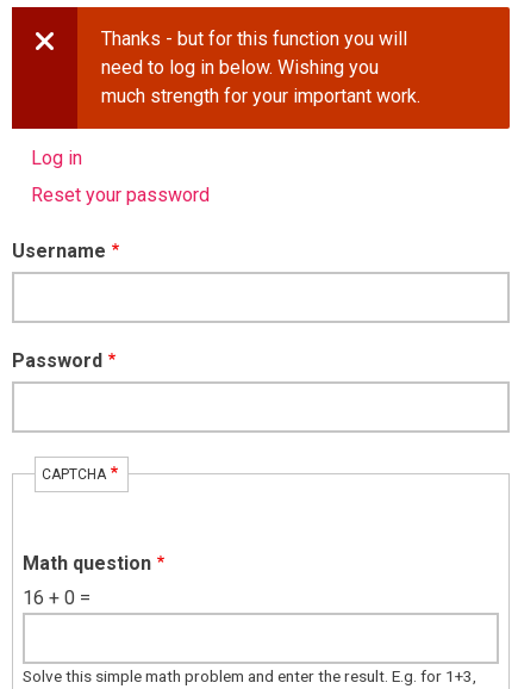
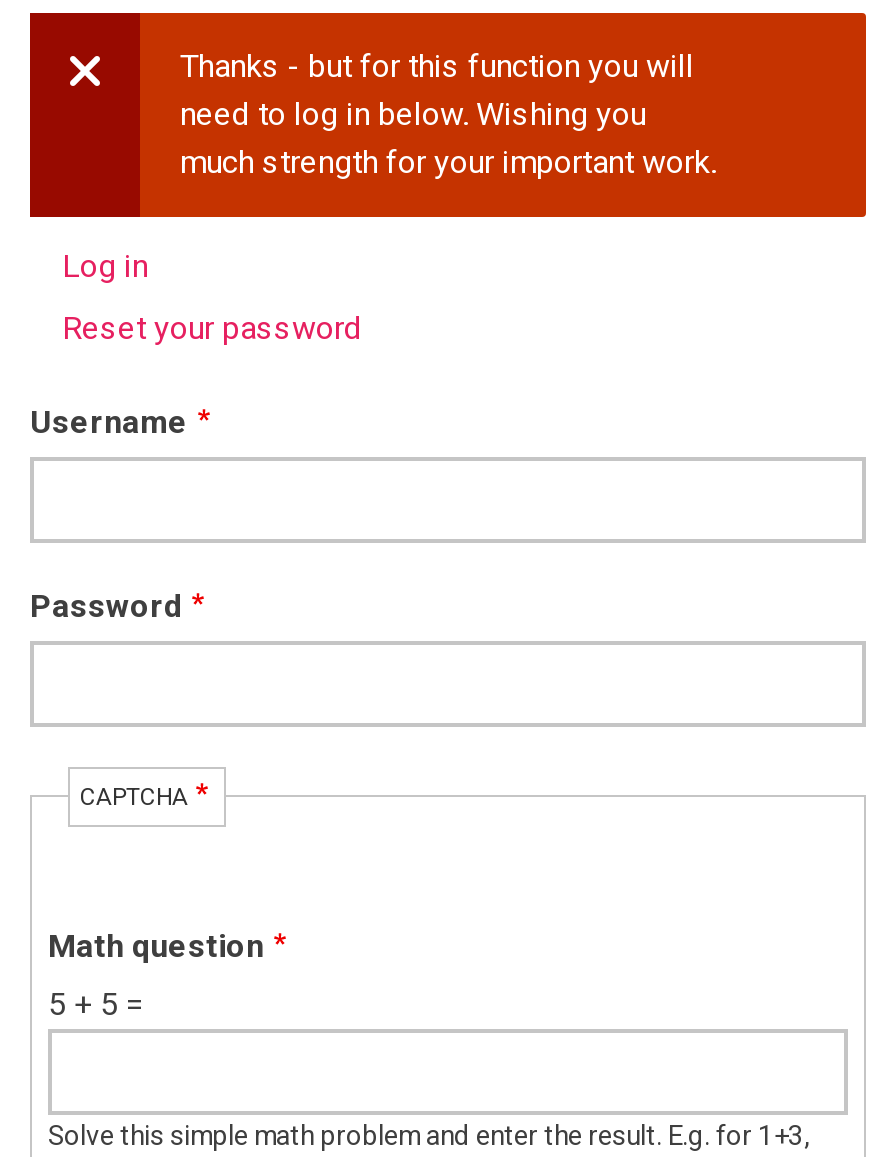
- 16 + 0 =
+ 5 + 5 =
